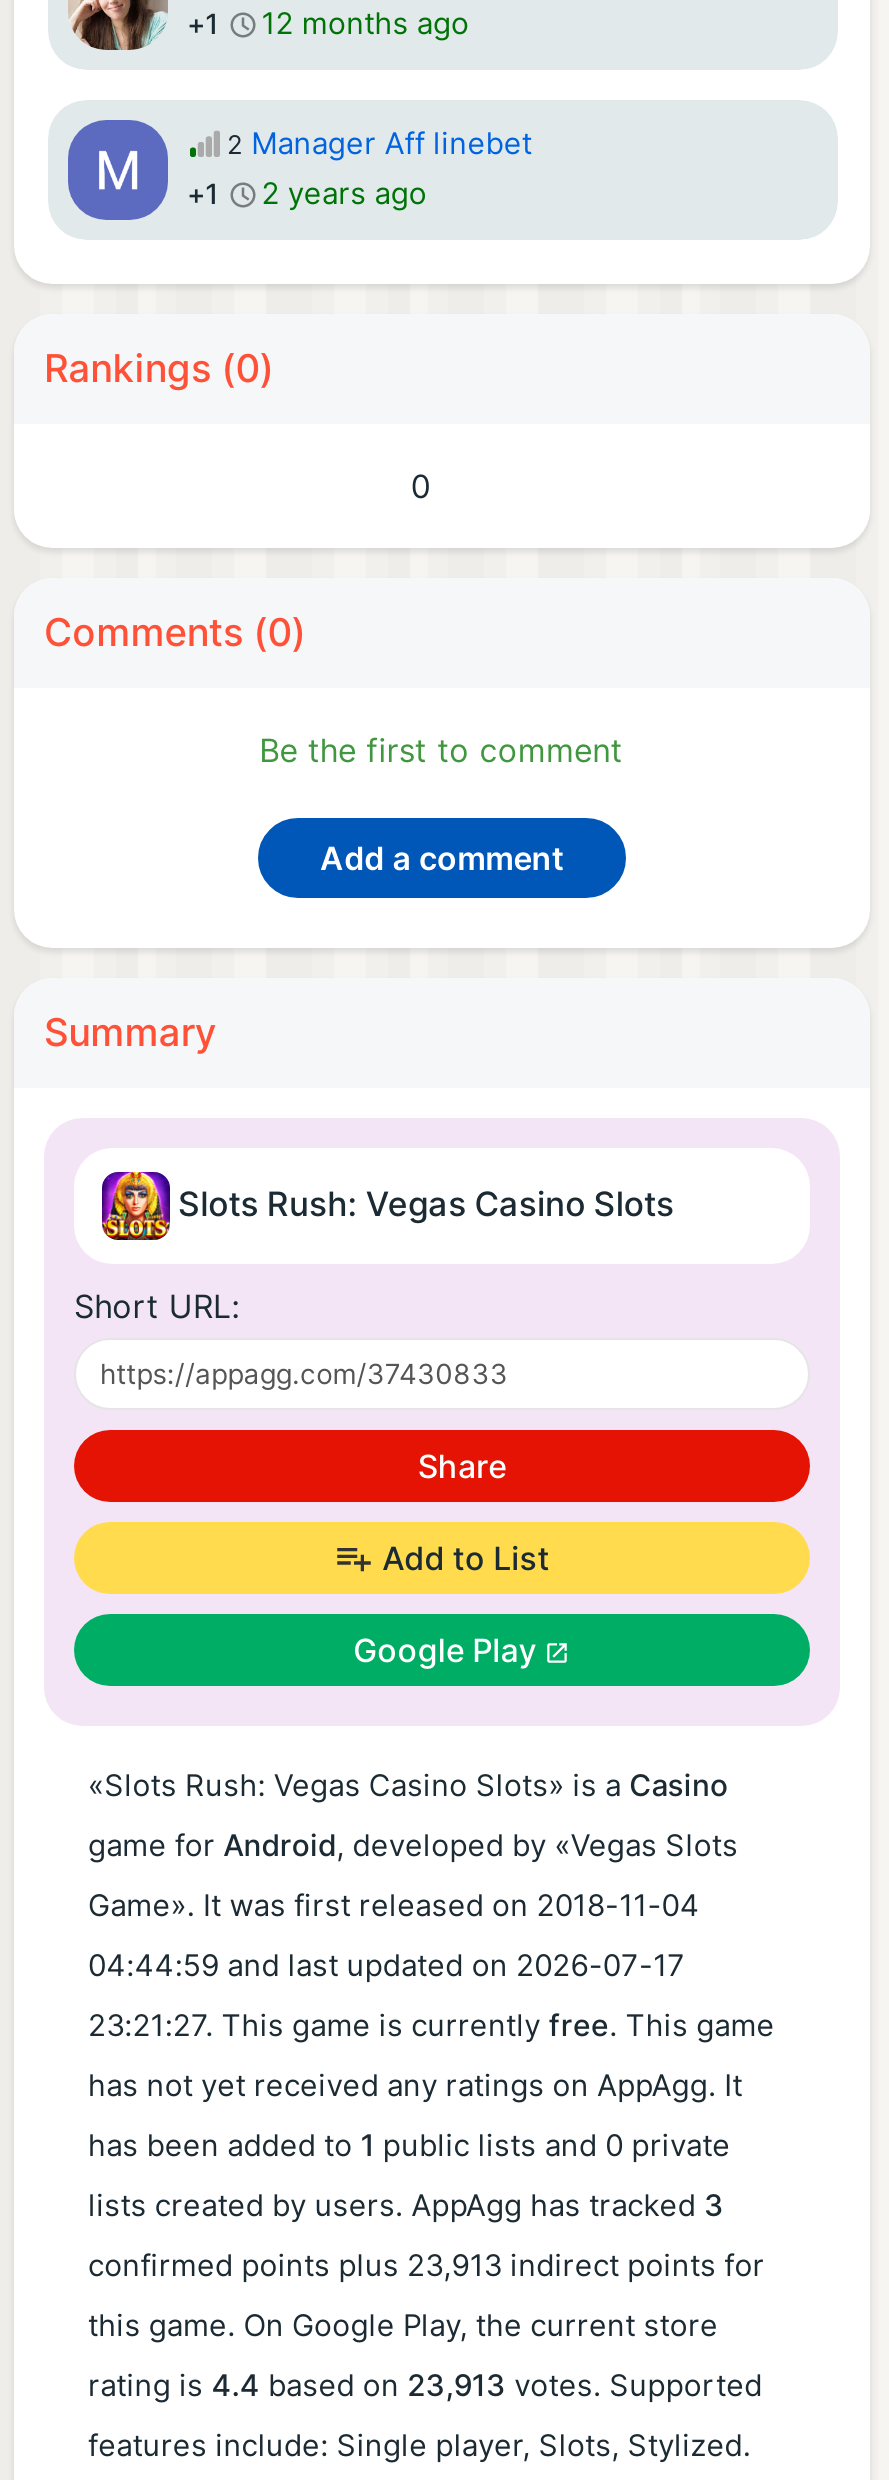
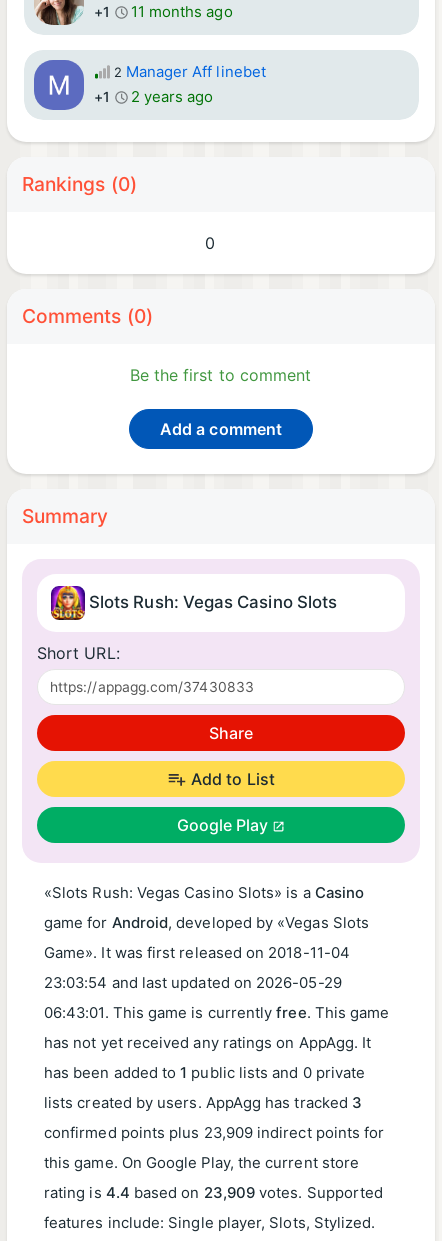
- +1 12 months ago
+ +1 11 months ago

- 04:44:59 and last updated on 2026-07-17
+ 23:03:54 and last updated on 2026-05-29

- 23:21:27. This game is currently free. This game
+ 06:43:01. This game is currently free. This game

- confirmed points plus 23,913 indirect points for
+ confirmed points plus 23,909 indirect points for

- rating is 4.4 based on 23,913 votes. Supported
+ rating is 4.4 based on 23,909 votes. Supported
